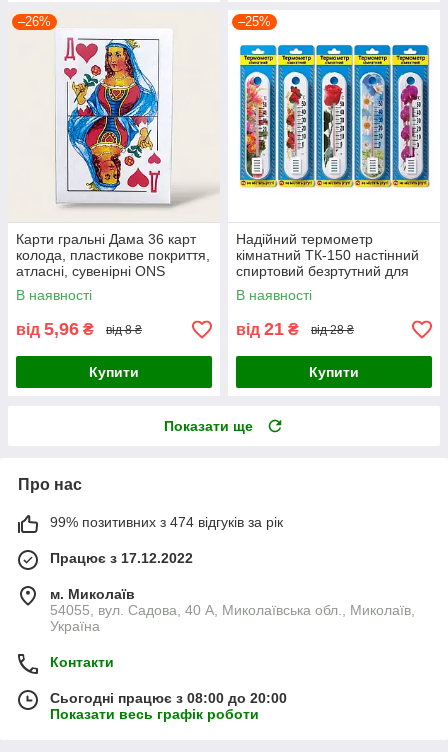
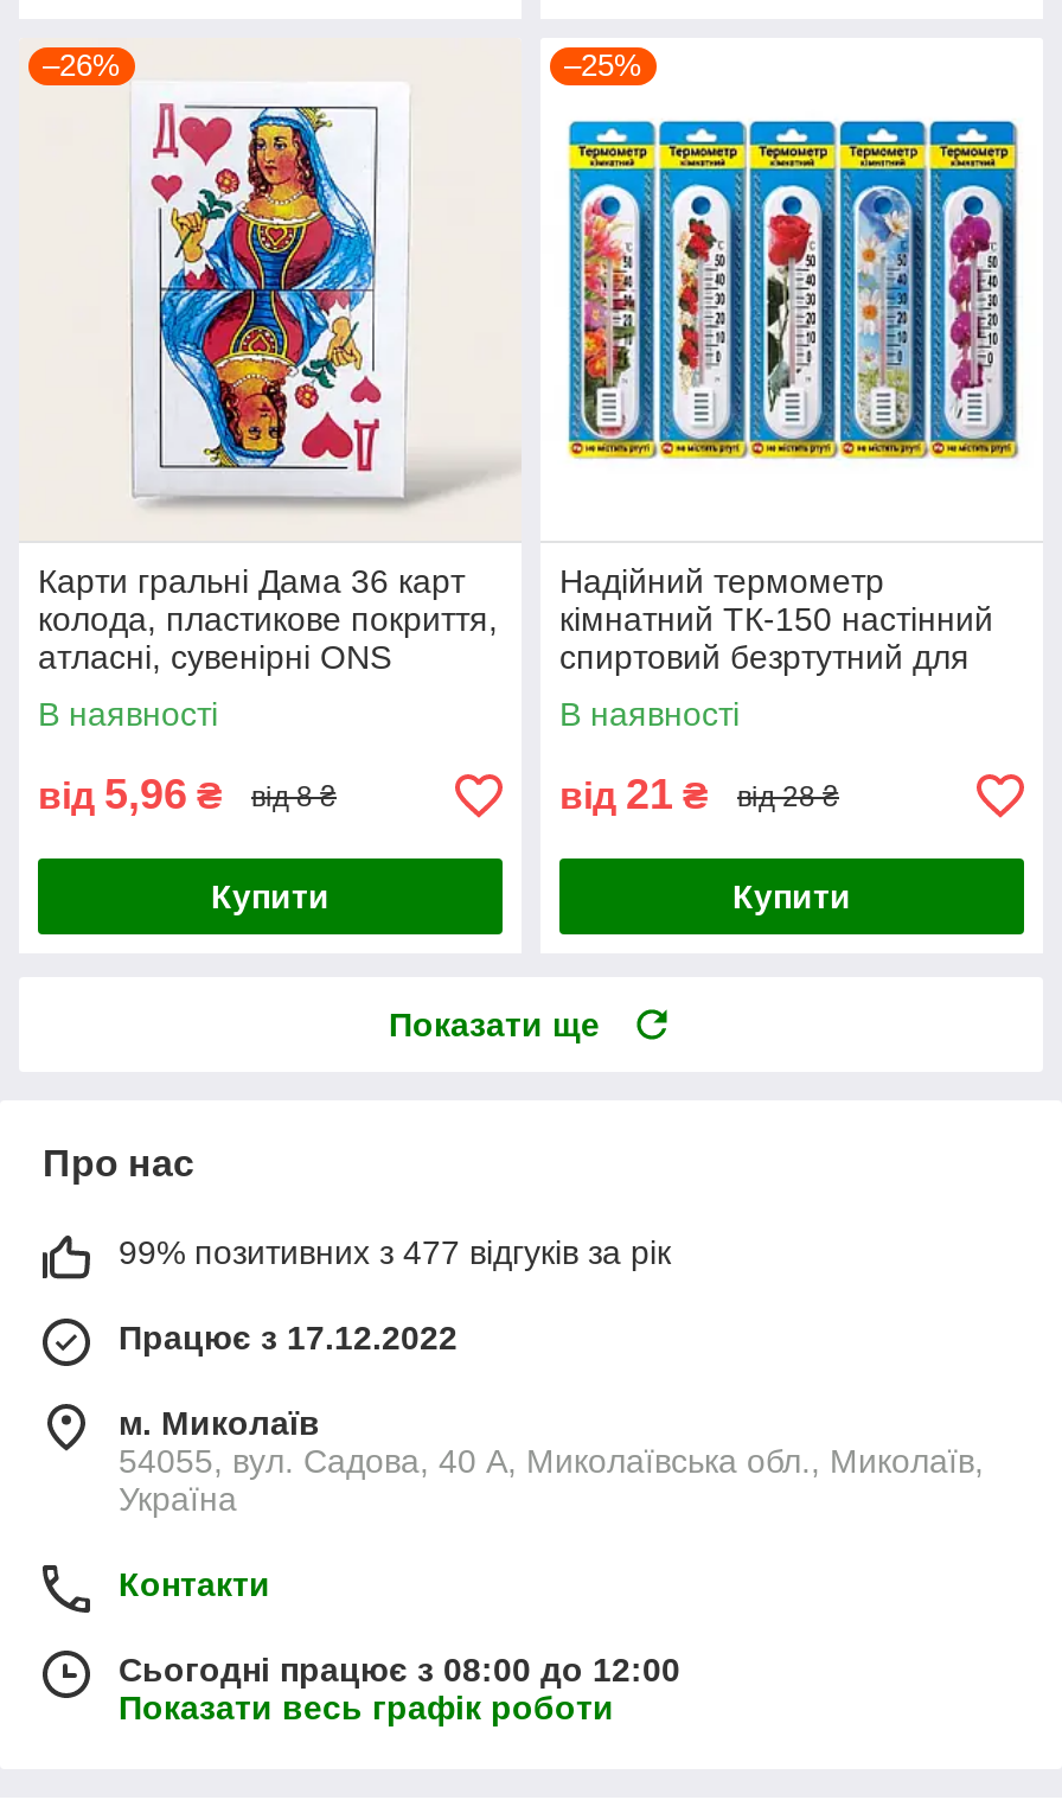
- 99% позитивних з 474 відгуків за рік
+ 99% позитивних з 477 відгуків за рік

- Сьогодні працює з 08:00 до 20:00
+ Сьогодні працює з 08:00 до 12:00
